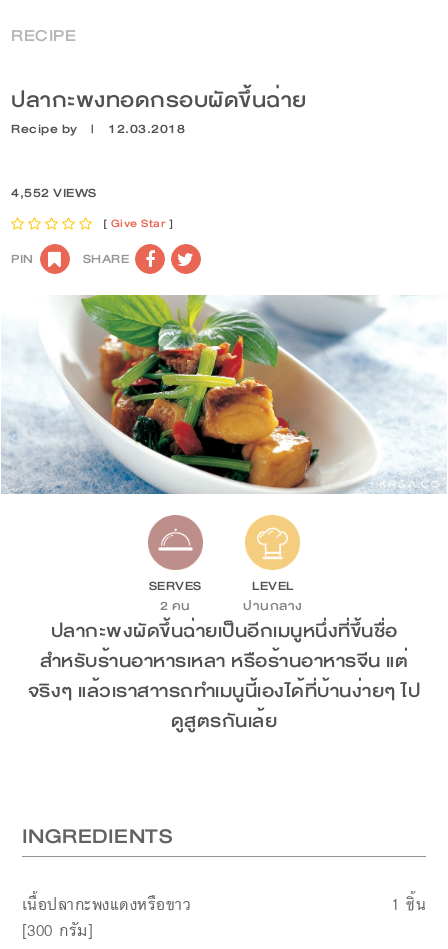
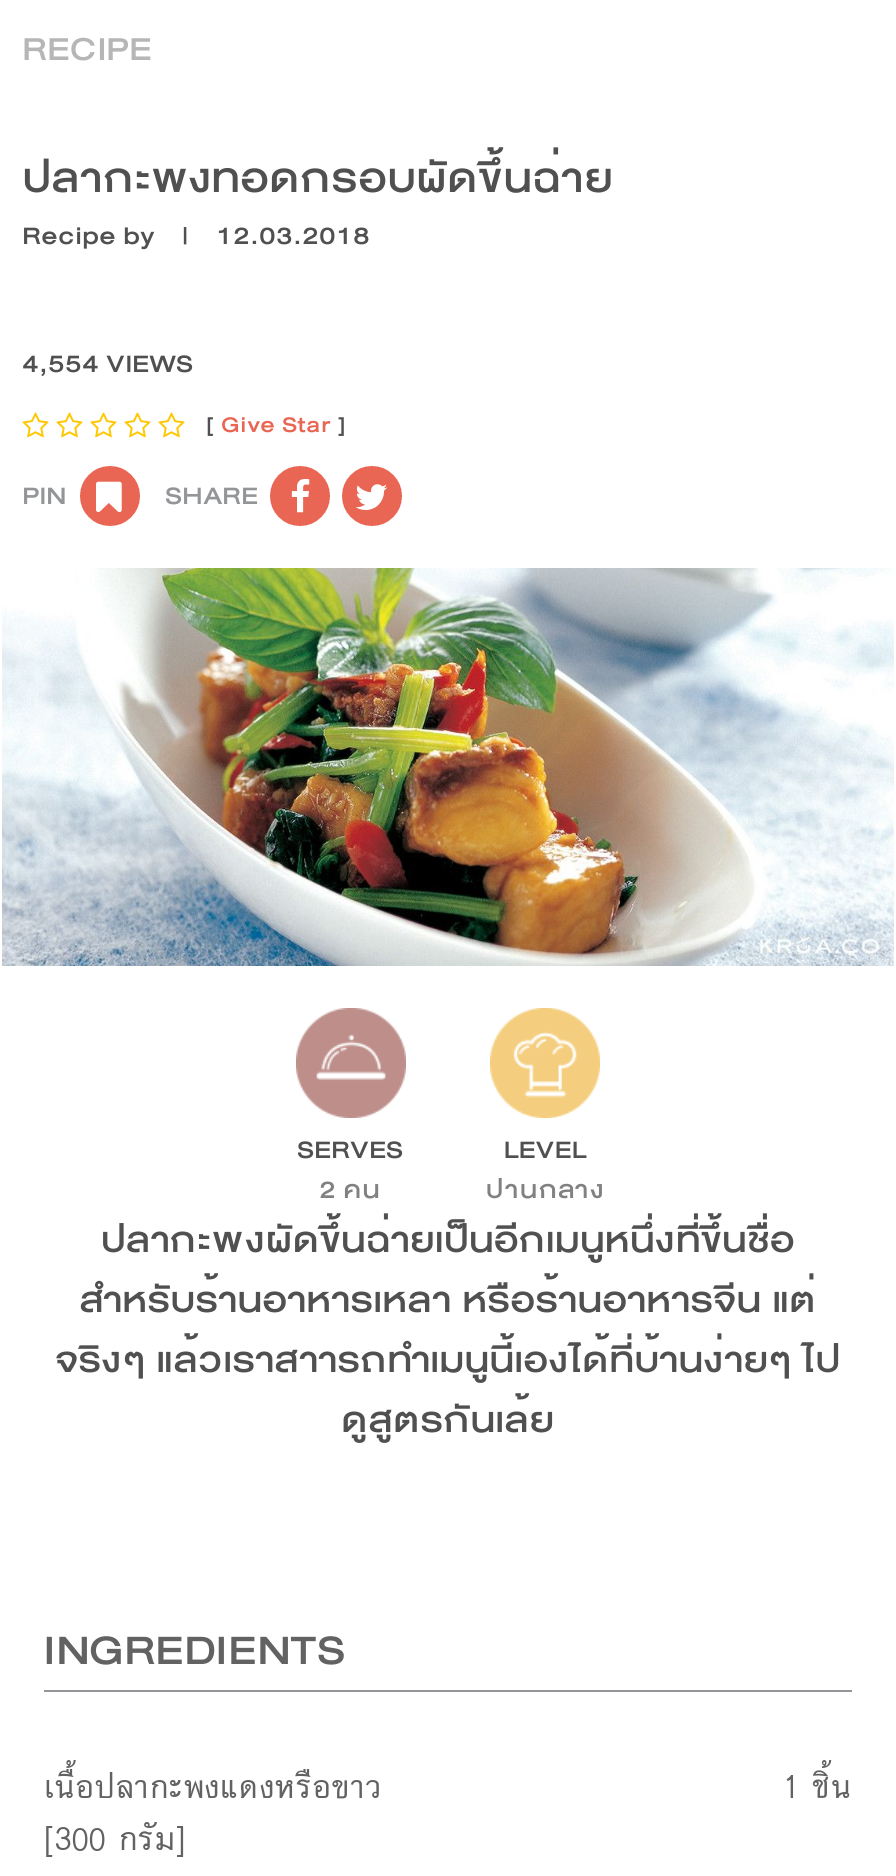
- 4,552 VIEWS
+ 4,554 VIEWS
